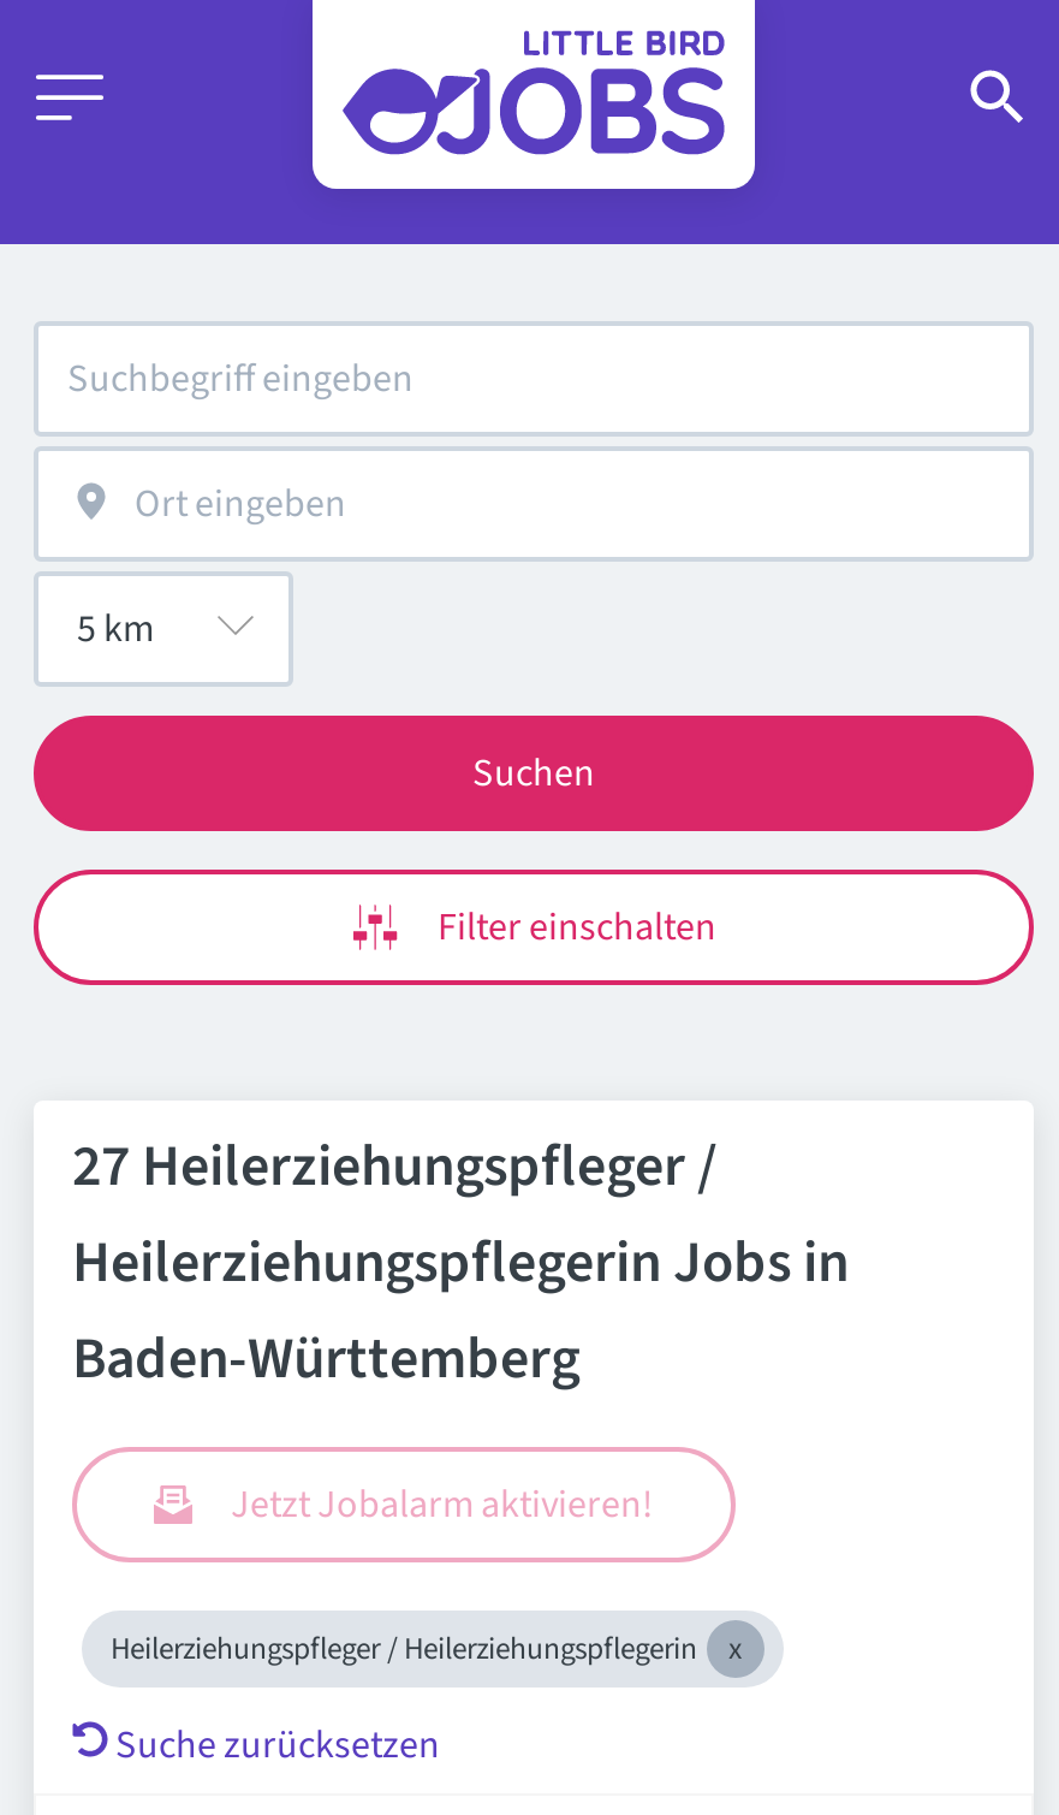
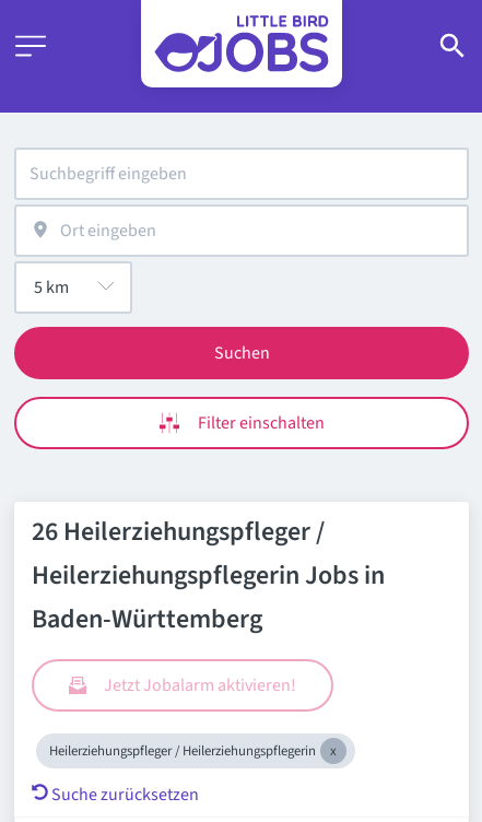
- 27 Heilerziehungspfleger /
+ 26 Heilerziehungspfleger /
